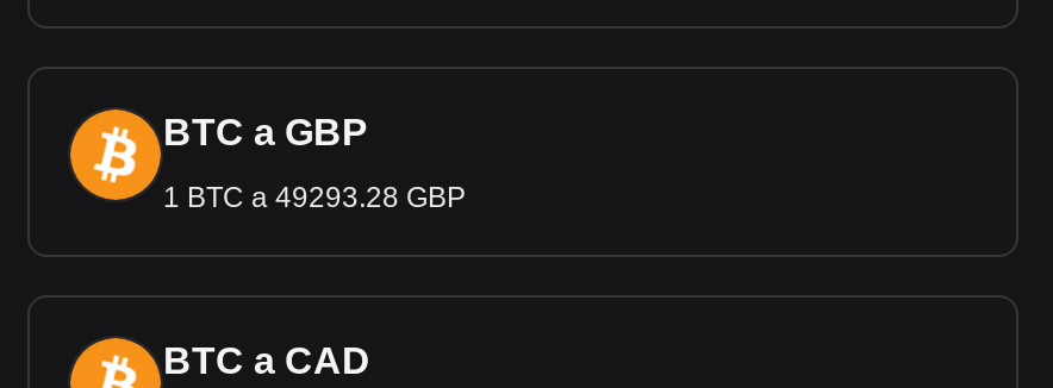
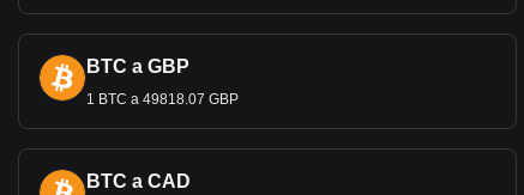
- 1 BTC a 49293.28 GBP
+ 1 BTC a 49818.07 GBP
